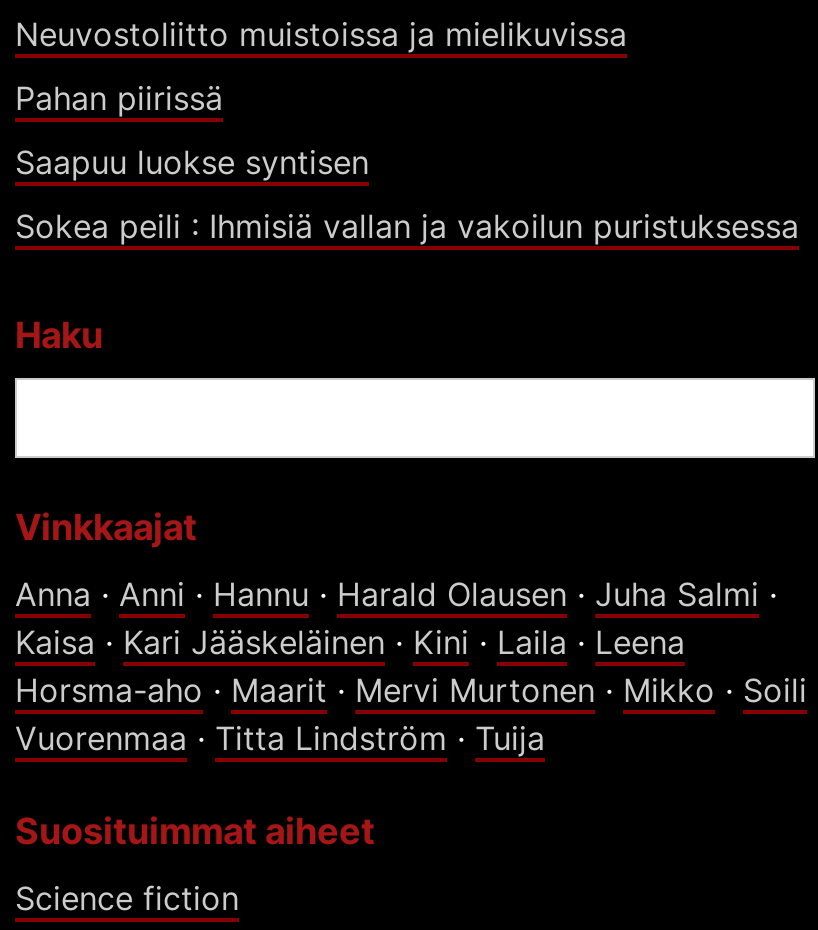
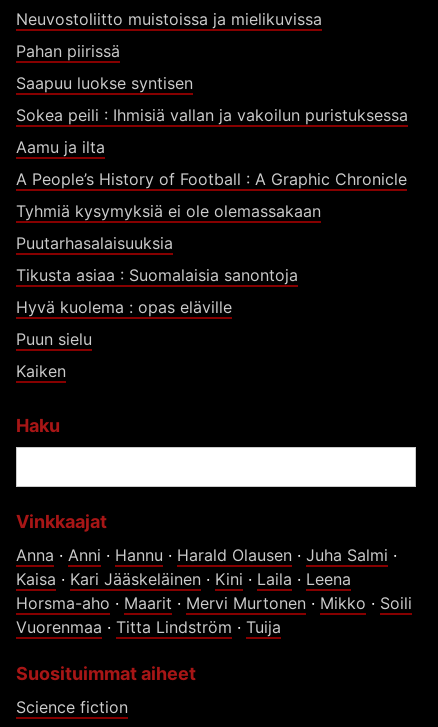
+ Aamu ja ilta
+ A People’s History of Football : A Graphic Chronicle
+ Tyhmiä kysymyksiä ei ole olemassakaan
+ Puutarhasalaisuuksia
+ Tikusta asiaa : Suomalaisia sanontoja
+ Hyvä kuolema : opas eläville
+ Puun sielu
+ Kaiken
